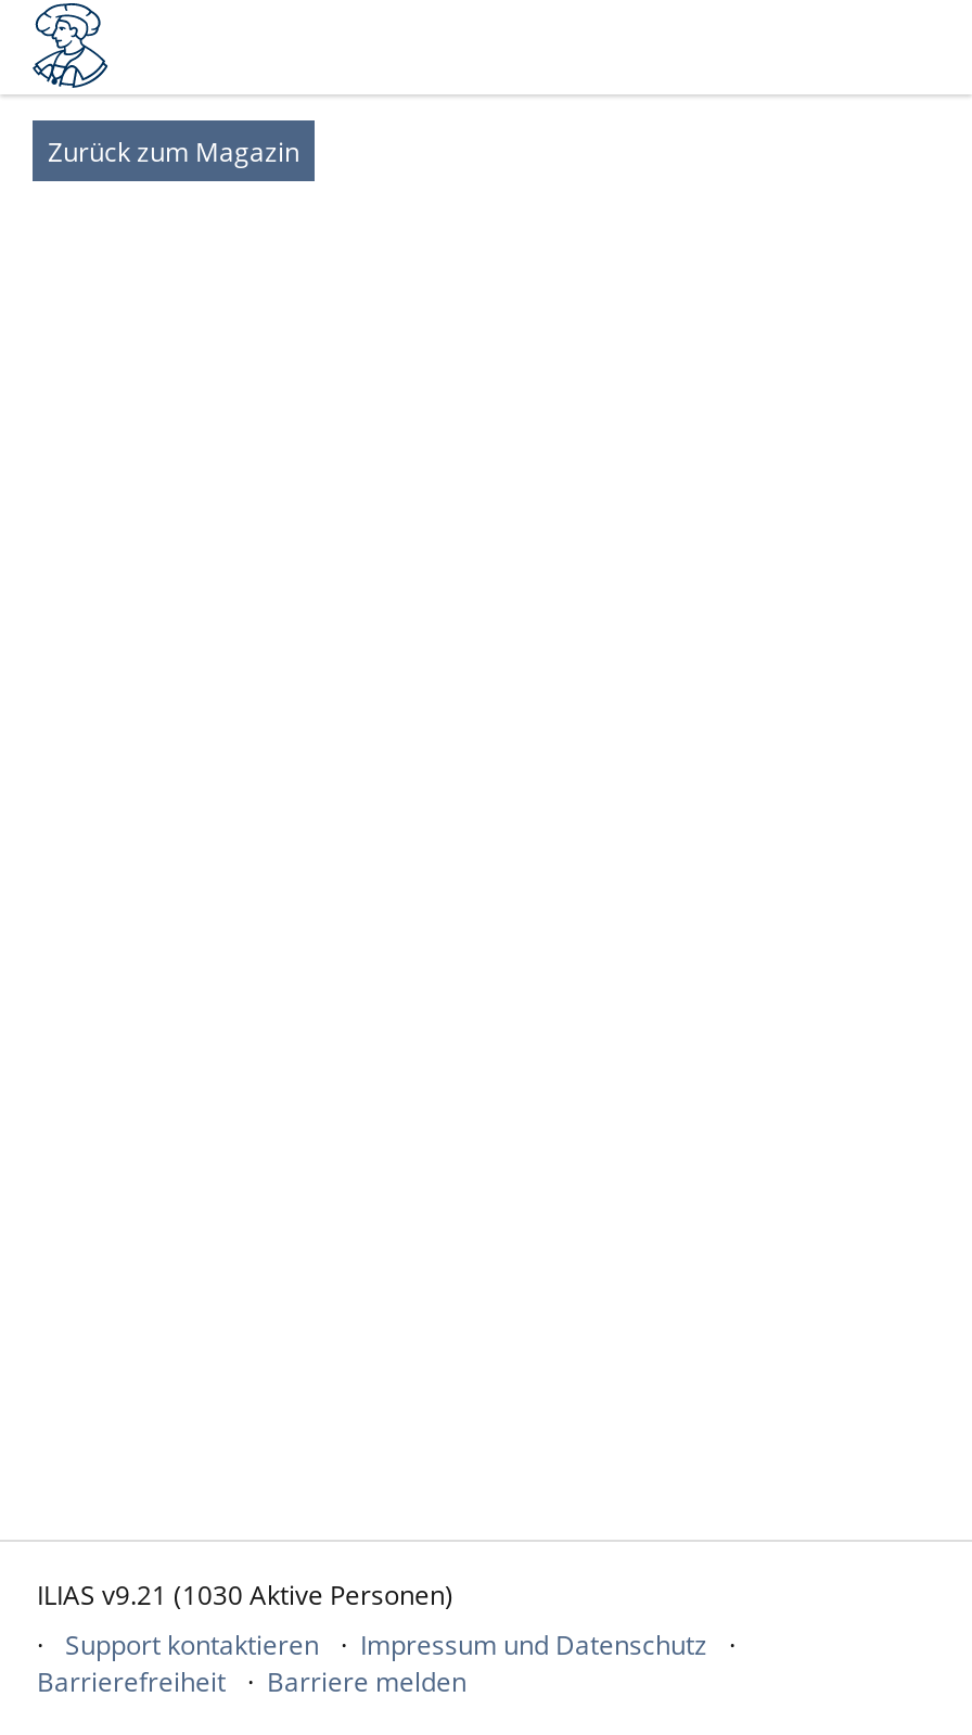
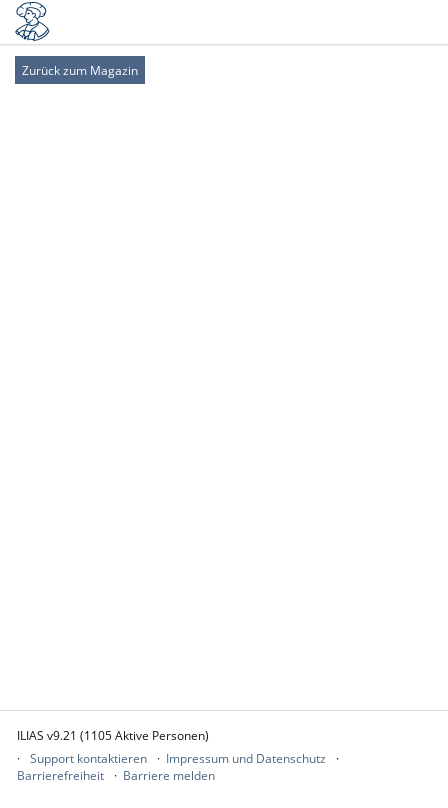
- ILIAS v9.21 (1030 Aktive Personen)
+ ILIAS v9.21 (1105 Aktive Personen)
